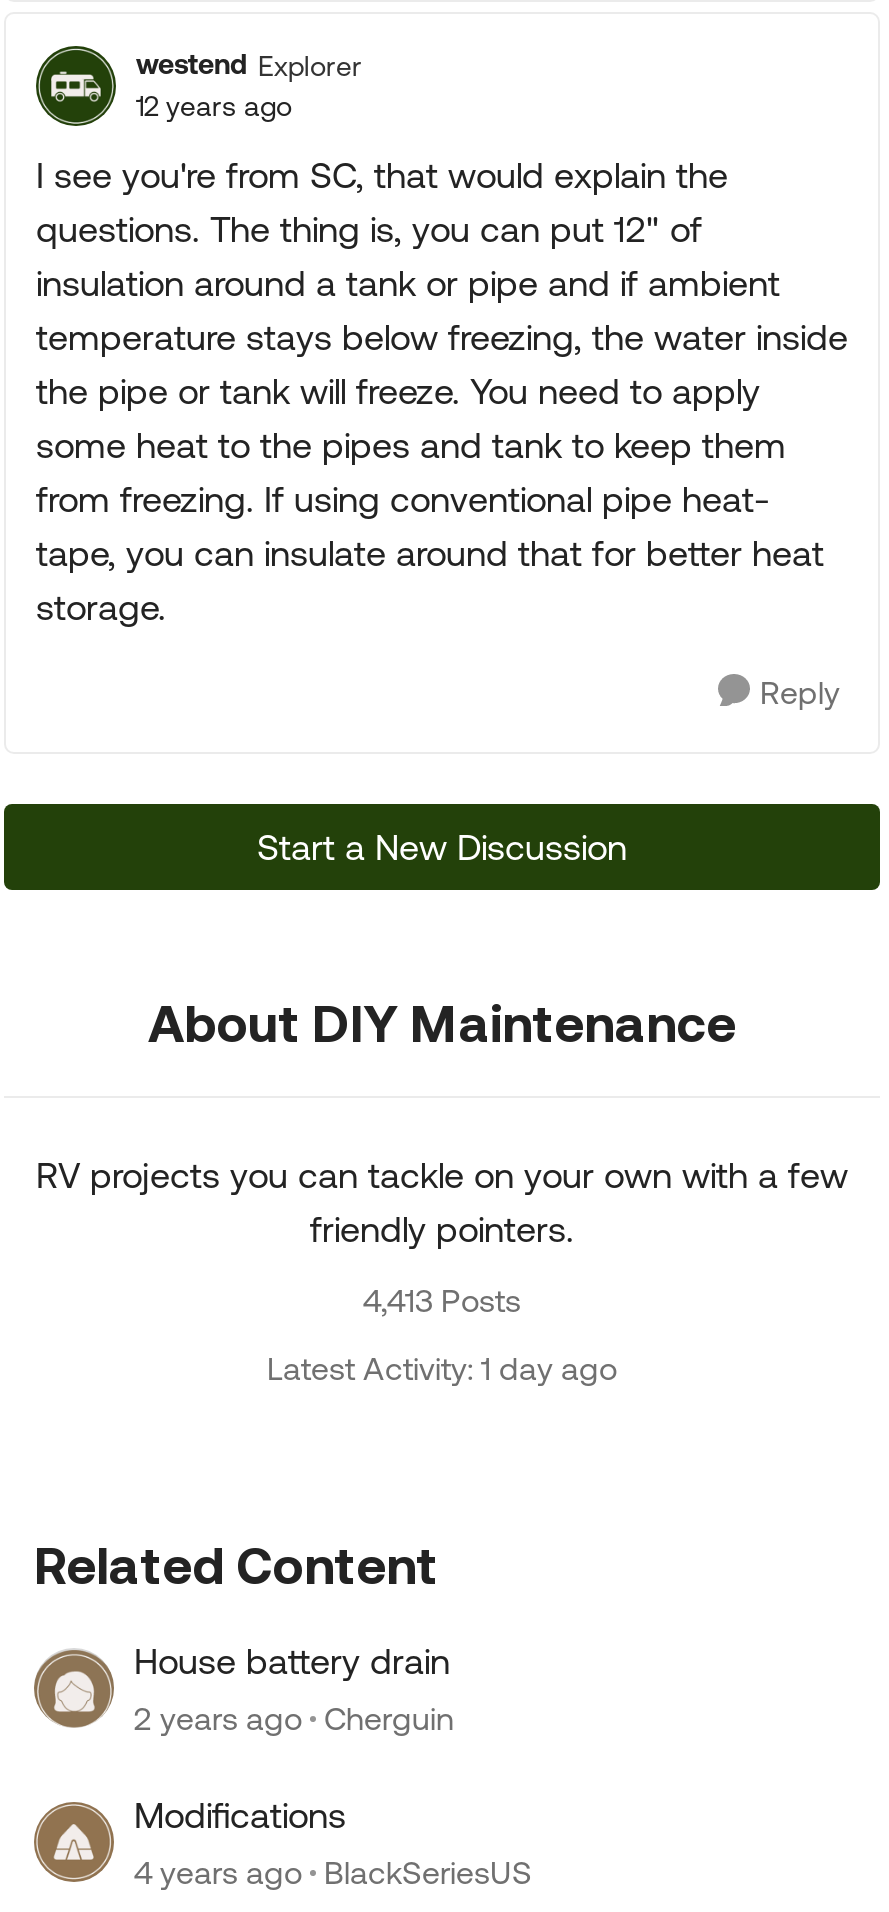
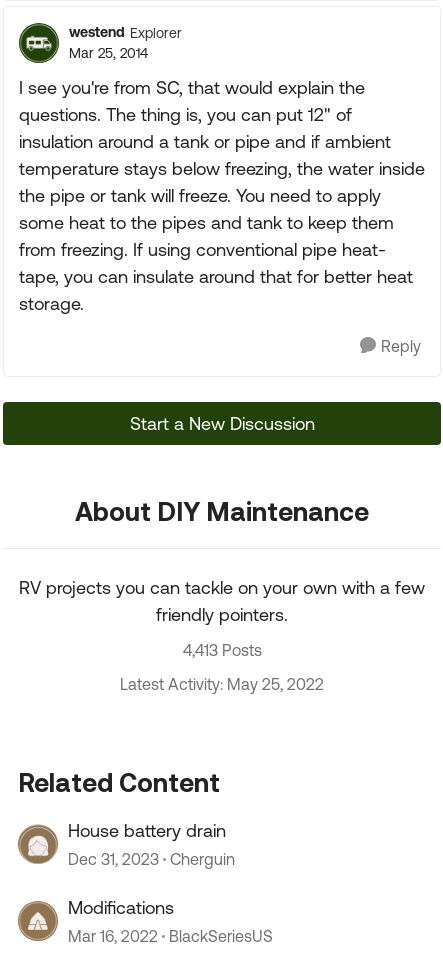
- 12 years ago
+ Mar 25, 2014

- Latest Activity: 1 day ago
+ Latest Activity: May 25, 2022

- 2 years ago Cherguin
+ Dec 31, 2023 Cherguin

- 4 years ago BlackSeriesUS
+ Mar 16, 2022 BlackSeriesUS
